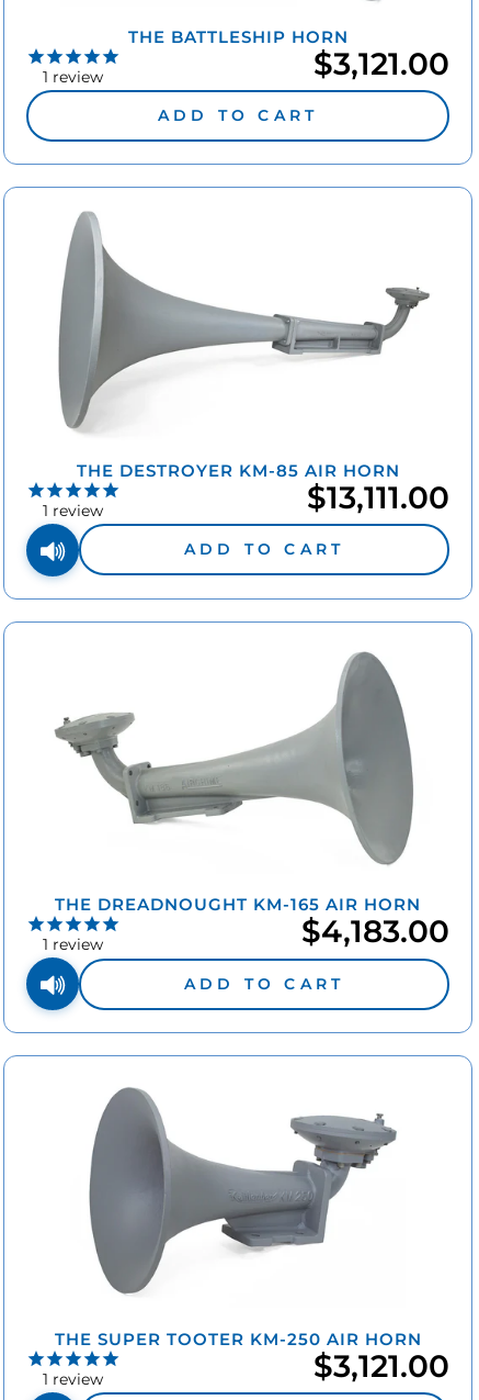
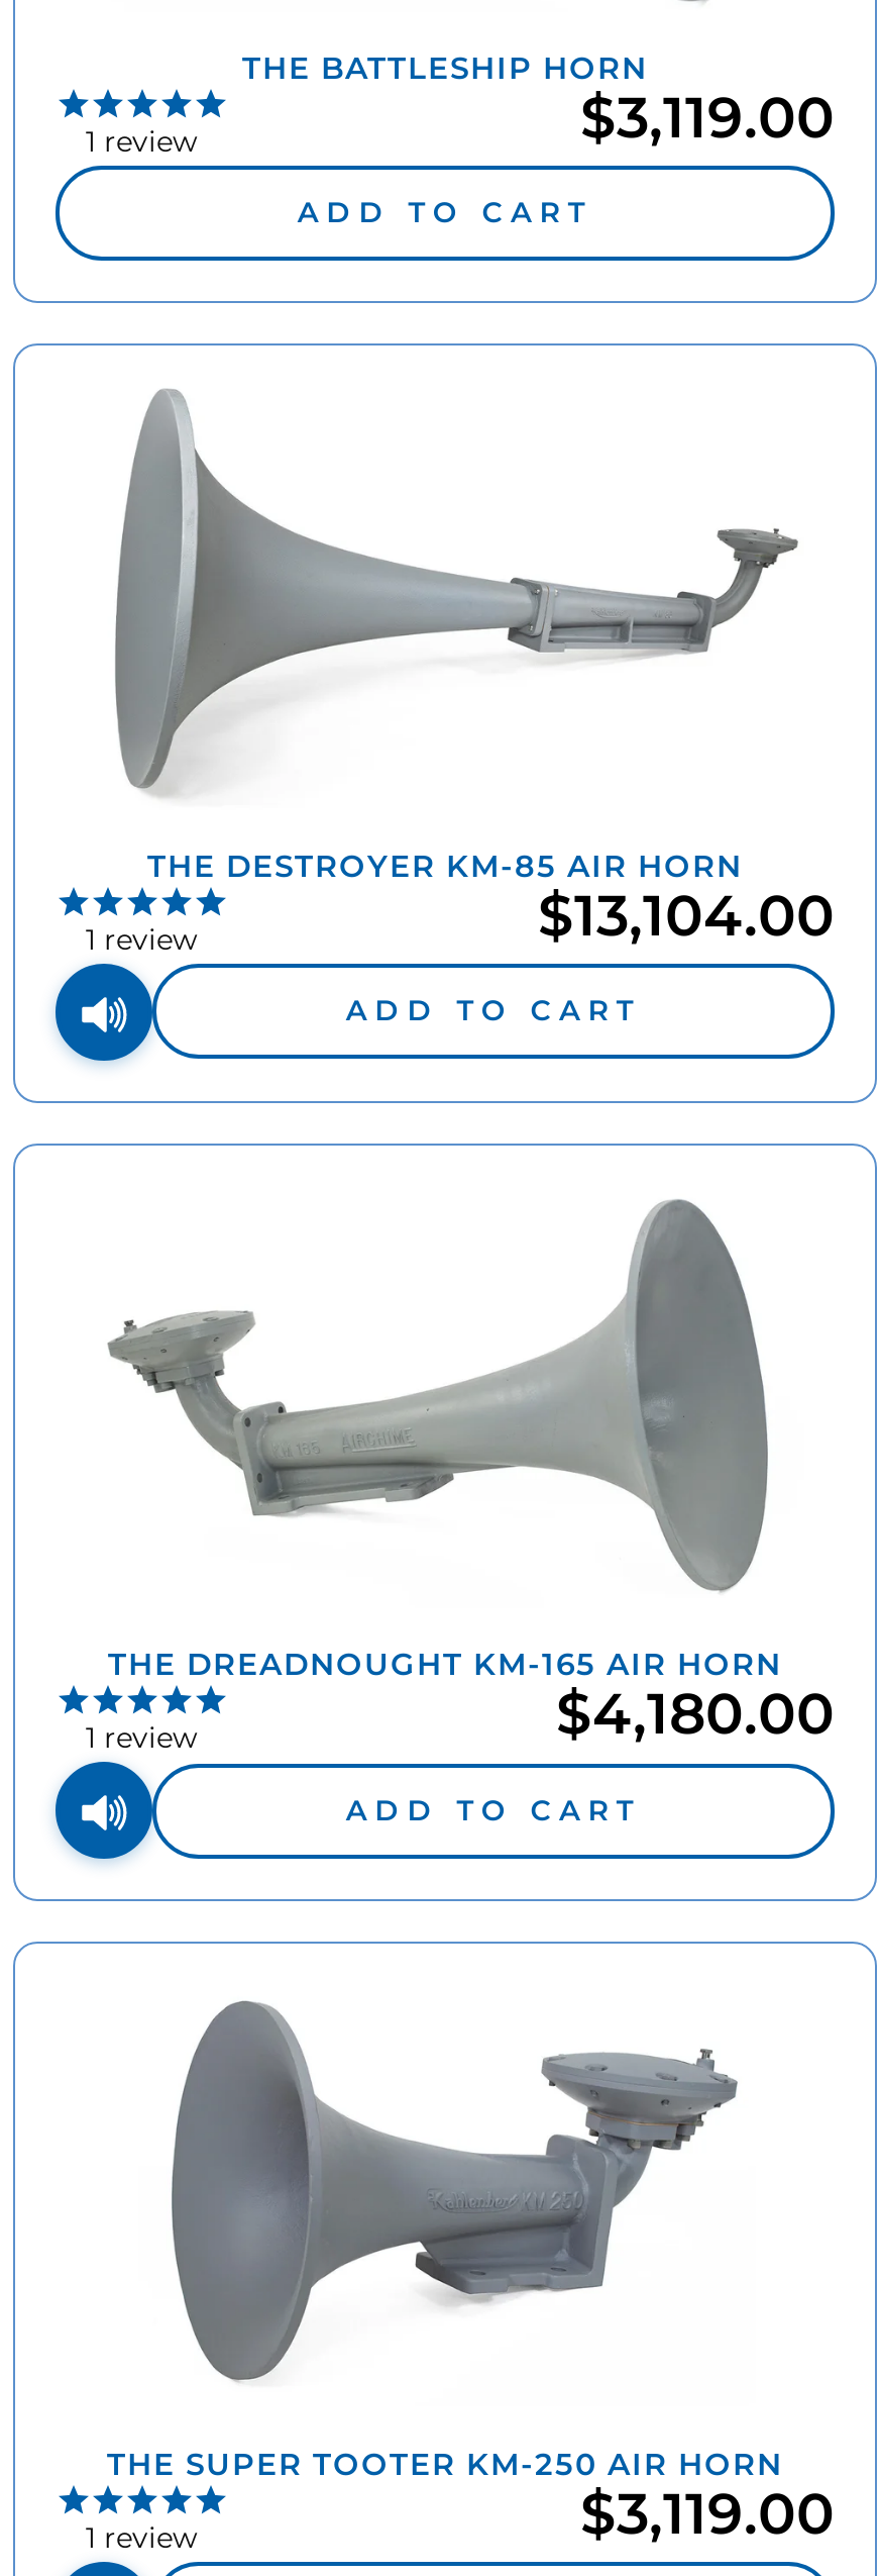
- $3,121.00
+ $3,119.00

- $13,111.00
+ $13,104.00

- $4,183.00
+ $4,180.00

- $3,121.00
+ $3,119.00
